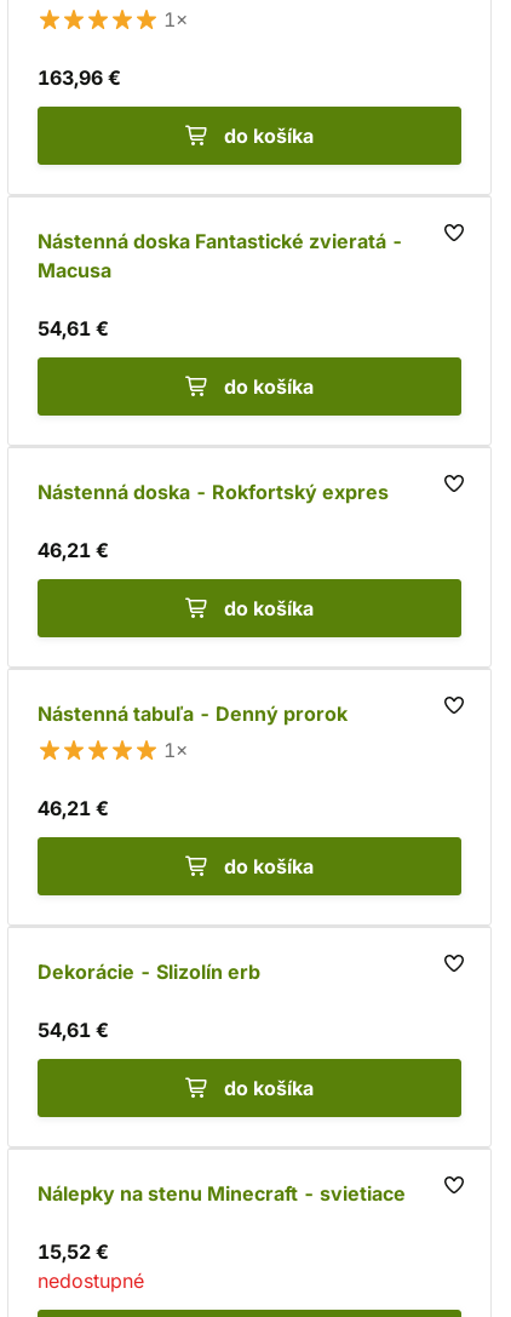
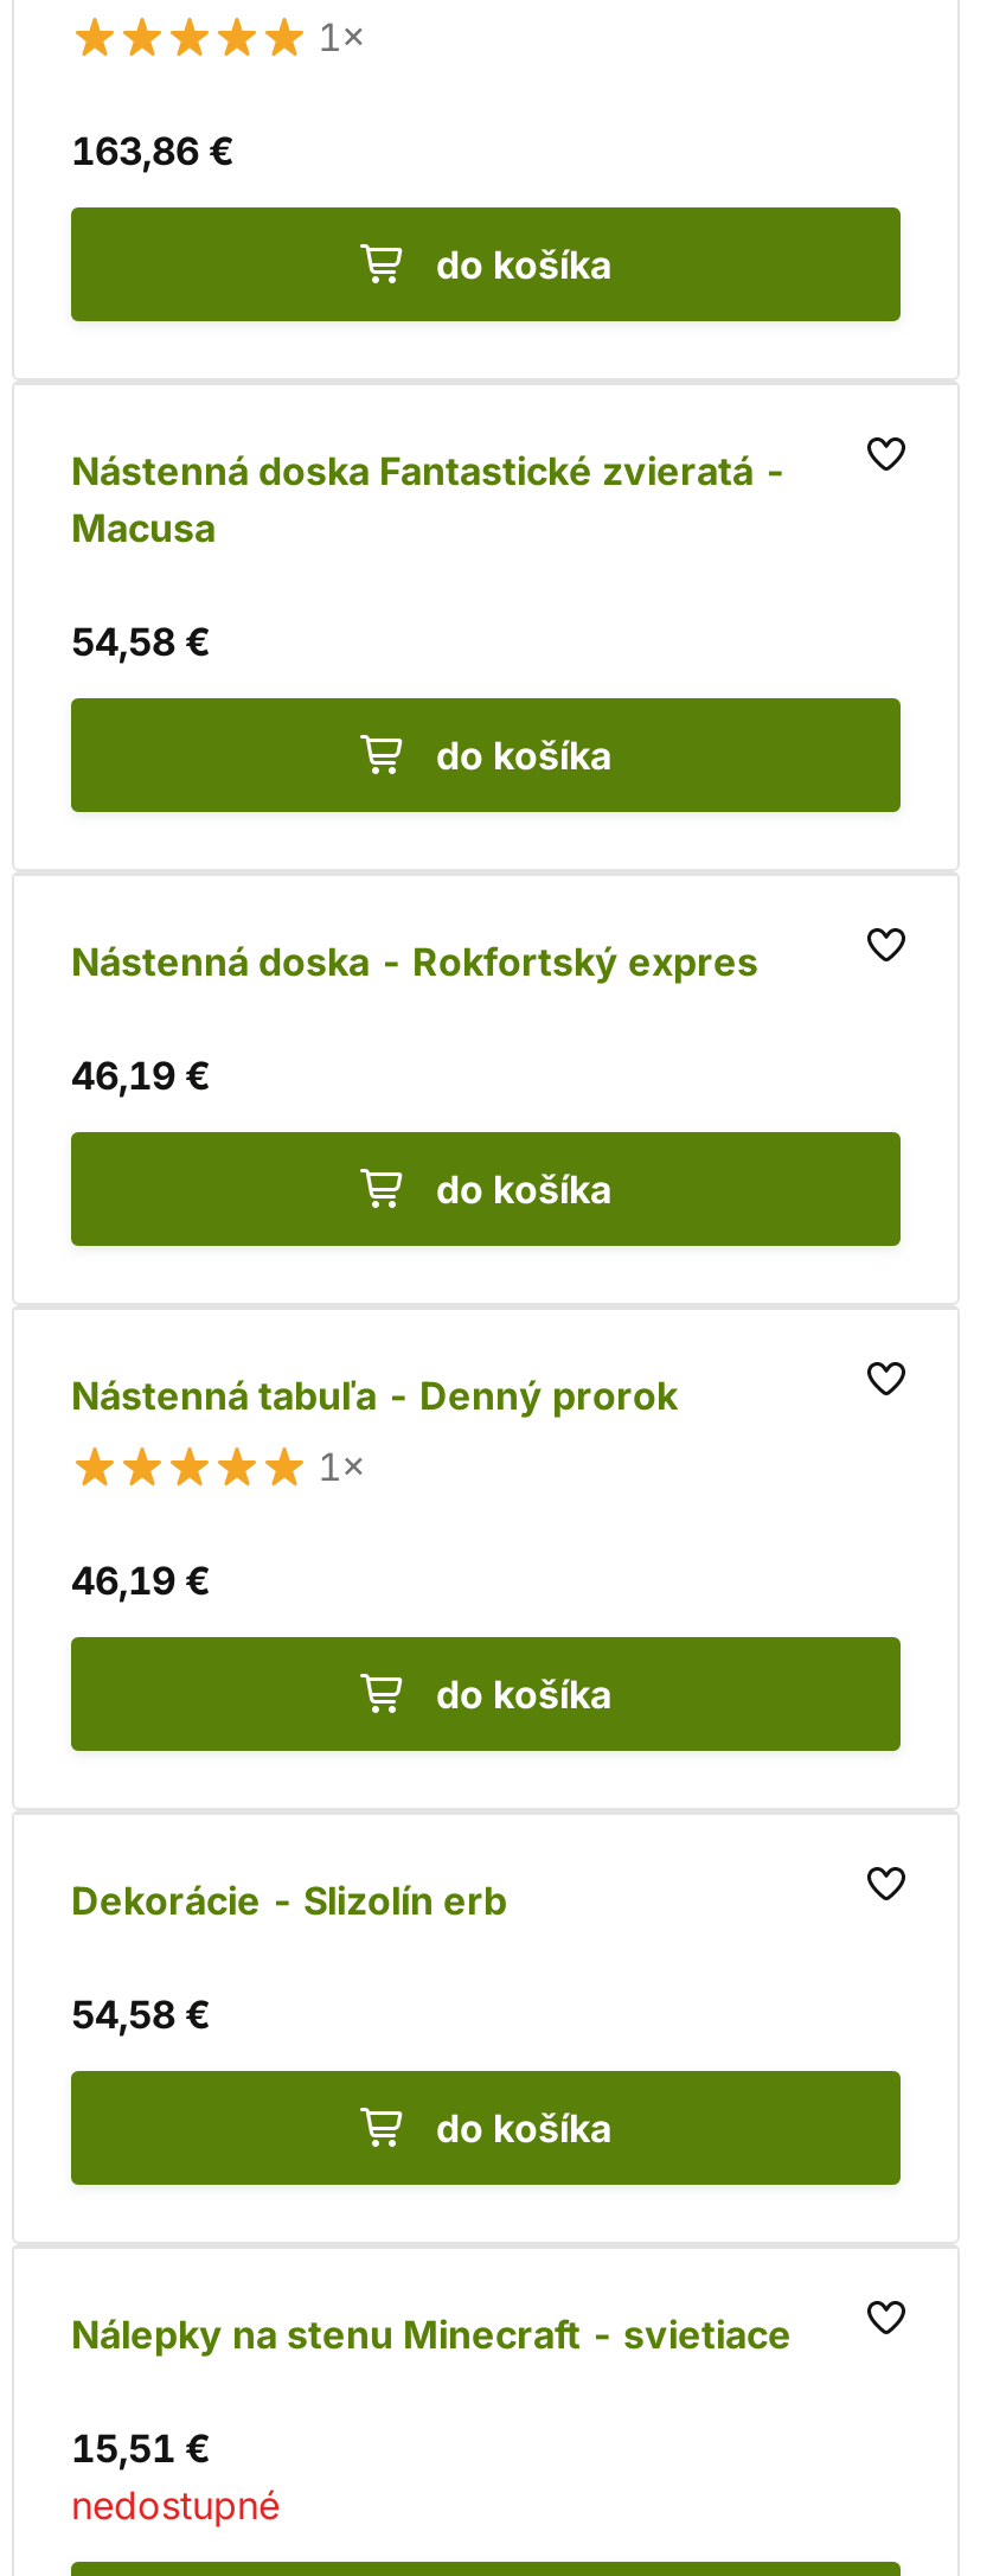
- 163,96 €
+ 163,86 €

- 54,61 €
+ 54,58 €

- 46,21 €
+ 46,19 €

- 46,21 €
+ 46,19 €

- 54,61 €
+ 54,58 €

- 15,52 €
+ 15,51 €
